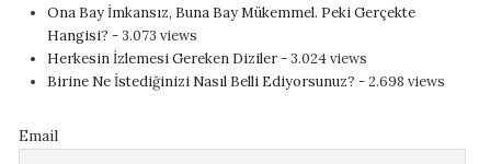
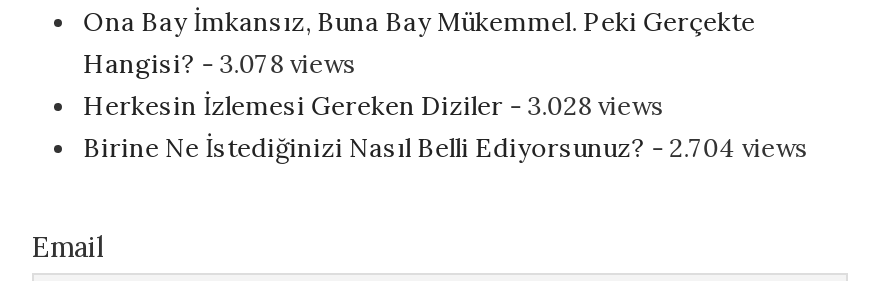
- Hangisi? - 3.073 views
+ Hangisi? - 3.078 views

- Herkesin İzlemesi Gereken Diziler - 3.024 views
+ Herkesin İzlemesi Gereken Diziler - 3.028 views

- Birine Ne İstediğinizi Nasıl Belli Ediyorsunuz? - 2.698 views
+ Birine Ne İstediğinizi Nasıl Belli Ediyorsunuz? - 2.704 views
